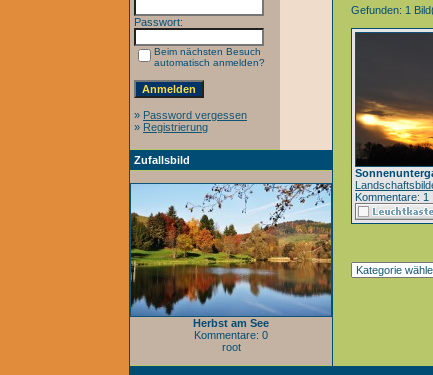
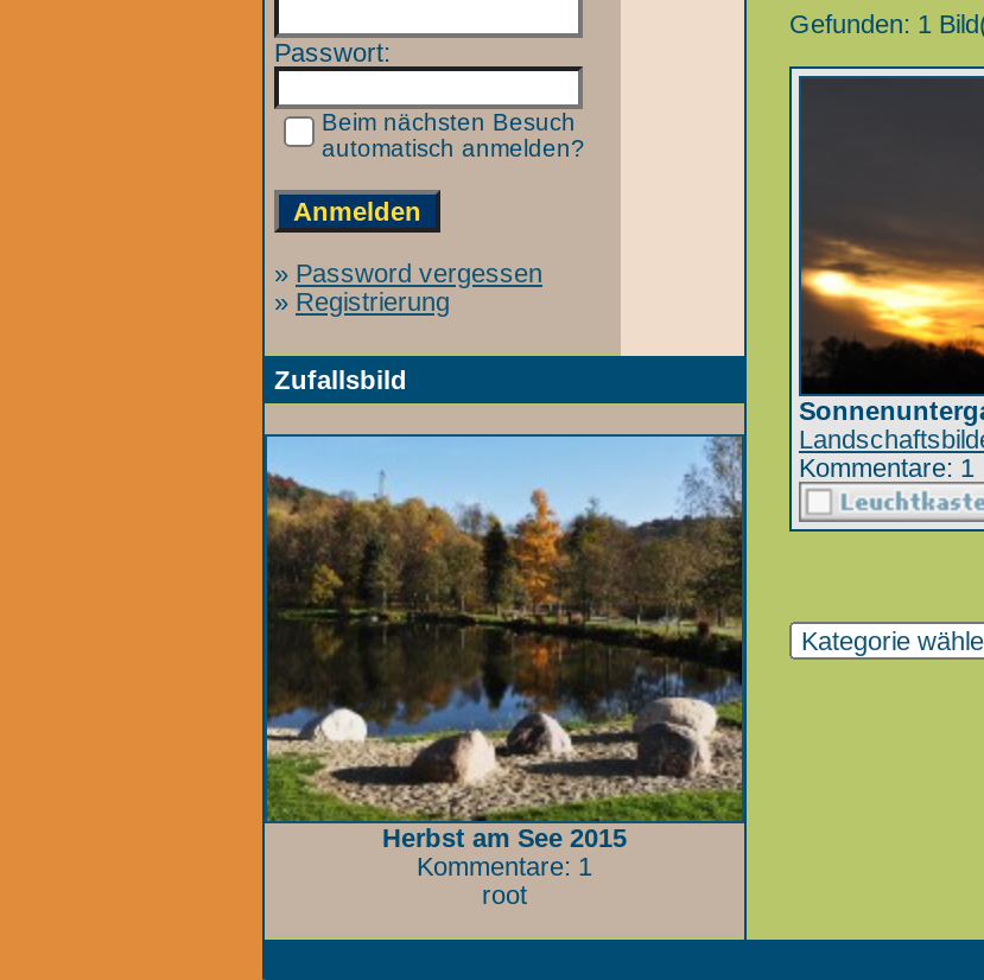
- [image]
- Herbst am See
- Kommentare: 0
+ [image]
+ Herbst am See 2015
+ Kommentare: 1
